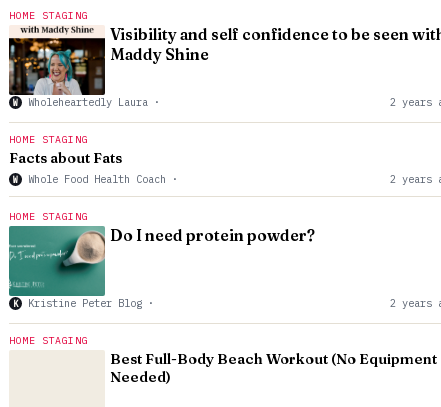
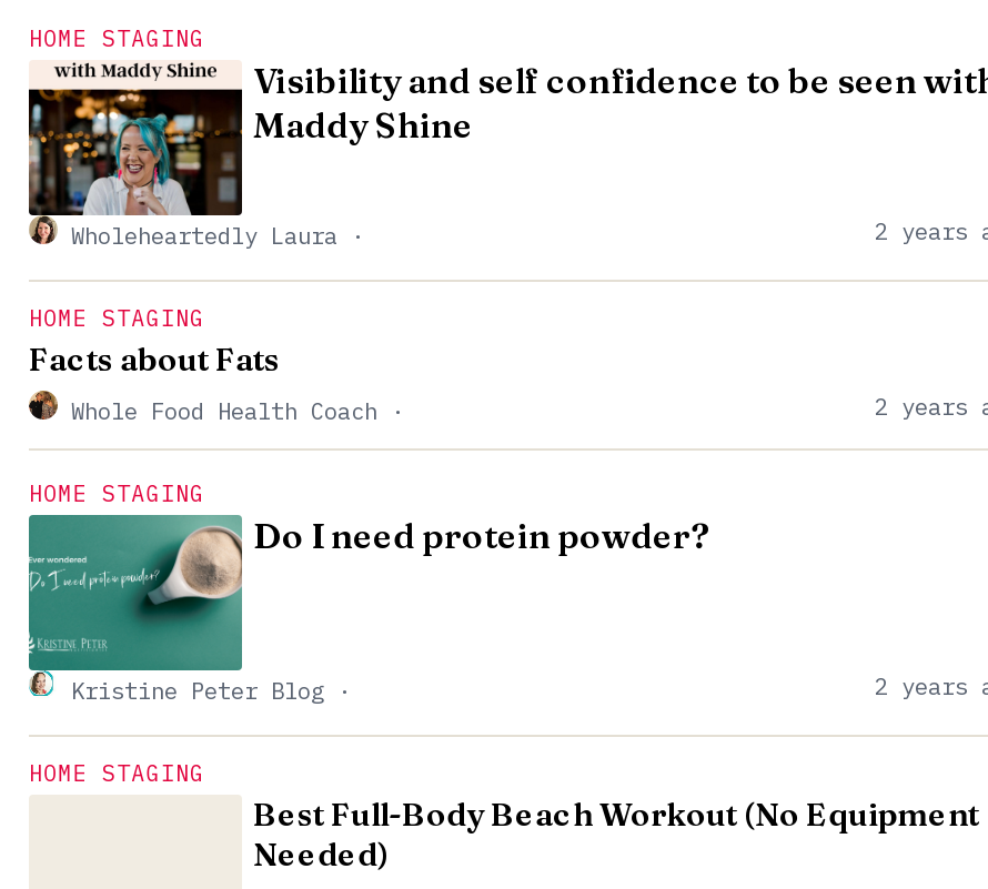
- W Wholeheartedly Laura ·
+ Wholeheartedly Laura ·

- W Whole Food Health Coach ·
+ Whole Food Health Coach ·

- K Kristine Peter Blog ·
+ Kristine Peter Blog ·
